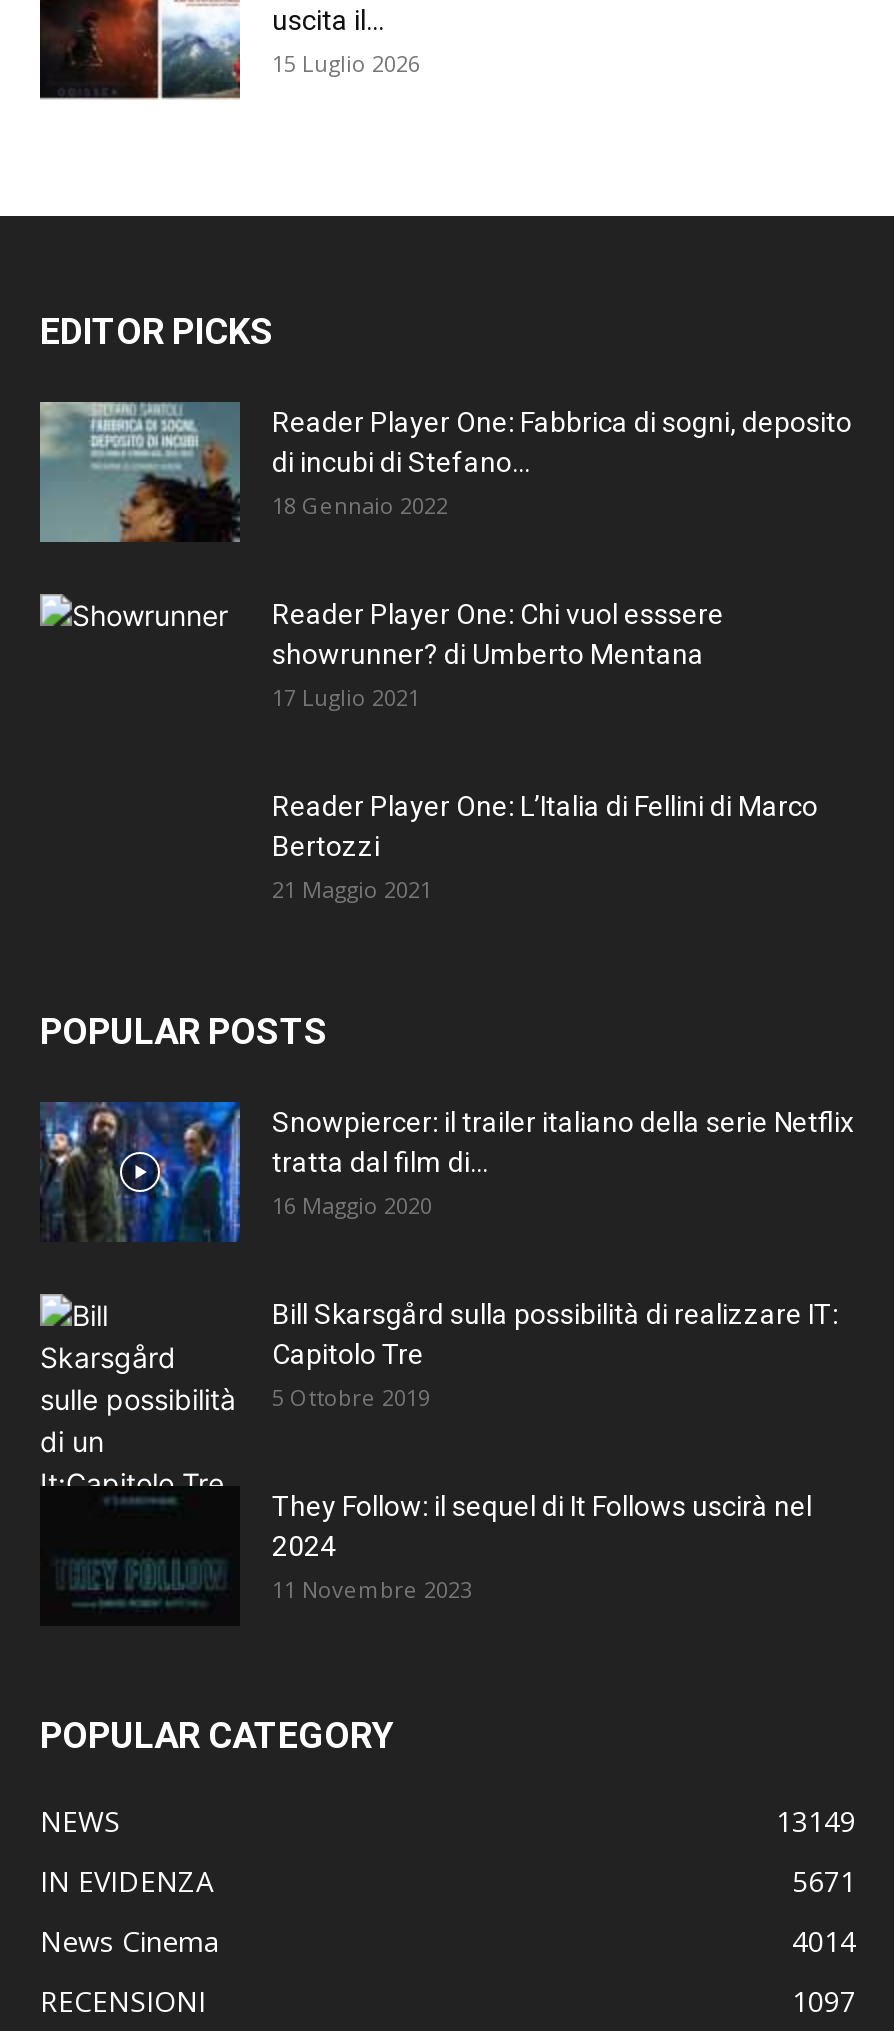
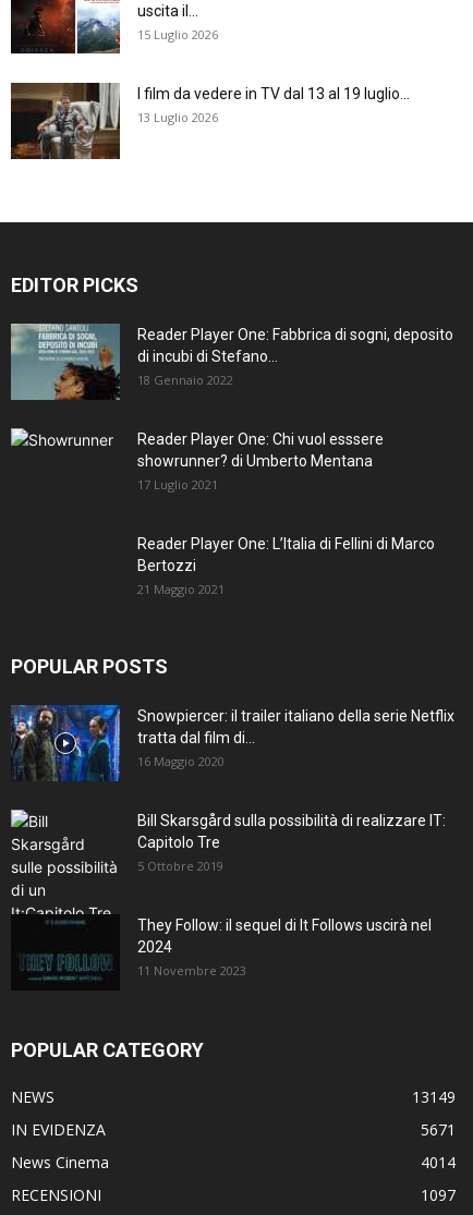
+ [image]
+ I film da vedere in TV dal 13 al 19 luglio...
+ 13 Luglio 2026
